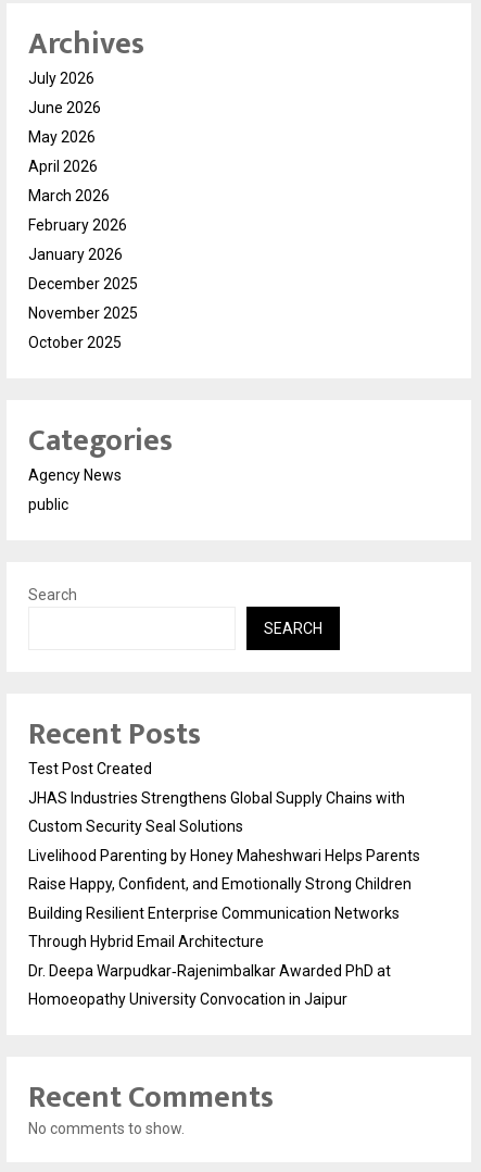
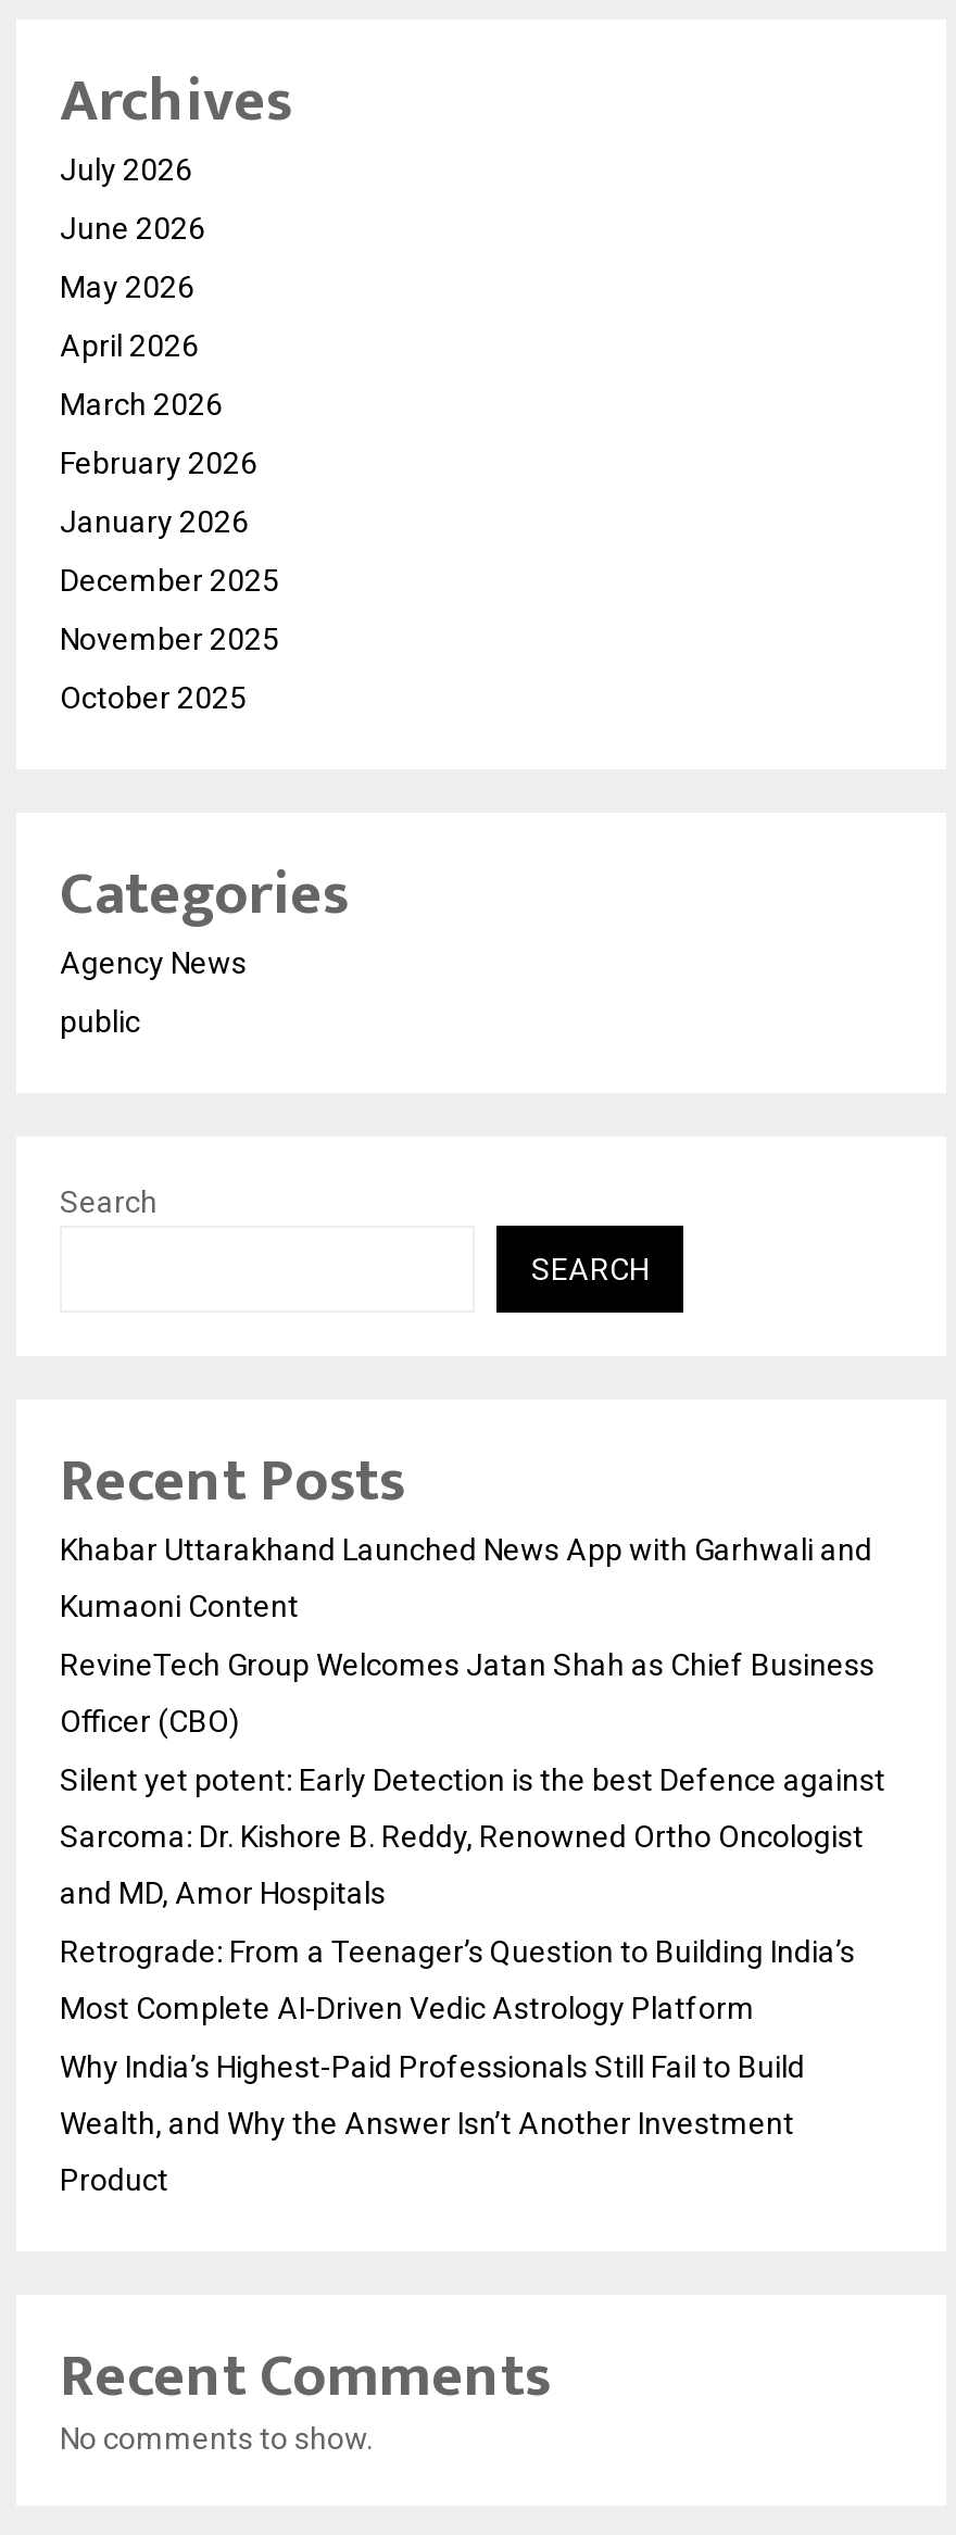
- Test Post Created
- JHAS Industries Strengthens Global Supply Chains with
- Custom Security Seal Solutions
- Livelihood Parenting by Honey Maheshwari Helps Parents
- Raise Happy, Confident, and Emotionally Strong Children
- Building Resilient Enterprise Communication Networks
- Through Hybrid Email Architecture
- Dr. Deepa Warpudkar‑Rajenimbalkar Awarded PhD at
- Homoeopathy University Convocation in Jaipur
+ Khabar Uttarakhand Launched News App with Garhwali and
+ Kumaoni Content
+ RevineTech Group Welcomes Jatan Shah as Chief Business
+ Officer (CBO)
+ Silent yet potent: Early Detection is the best Defence against
+ Sarcoma: Dr. Kishore B. Reddy, Renowned Ortho Oncologist
+ and MD, Amor Hospitals
+ Retrograde: From a Teenager’s Question to Building India’s
+ Most Complete AI-Driven Vedic Astrology Platform
+ Why India’s Highest-Paid Professionals Still Fail to Build
+ Wealth, and Why the Answer Isn’t Another Investment
+ Product
